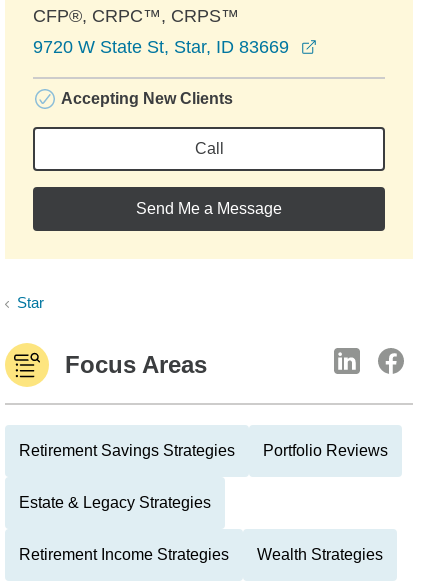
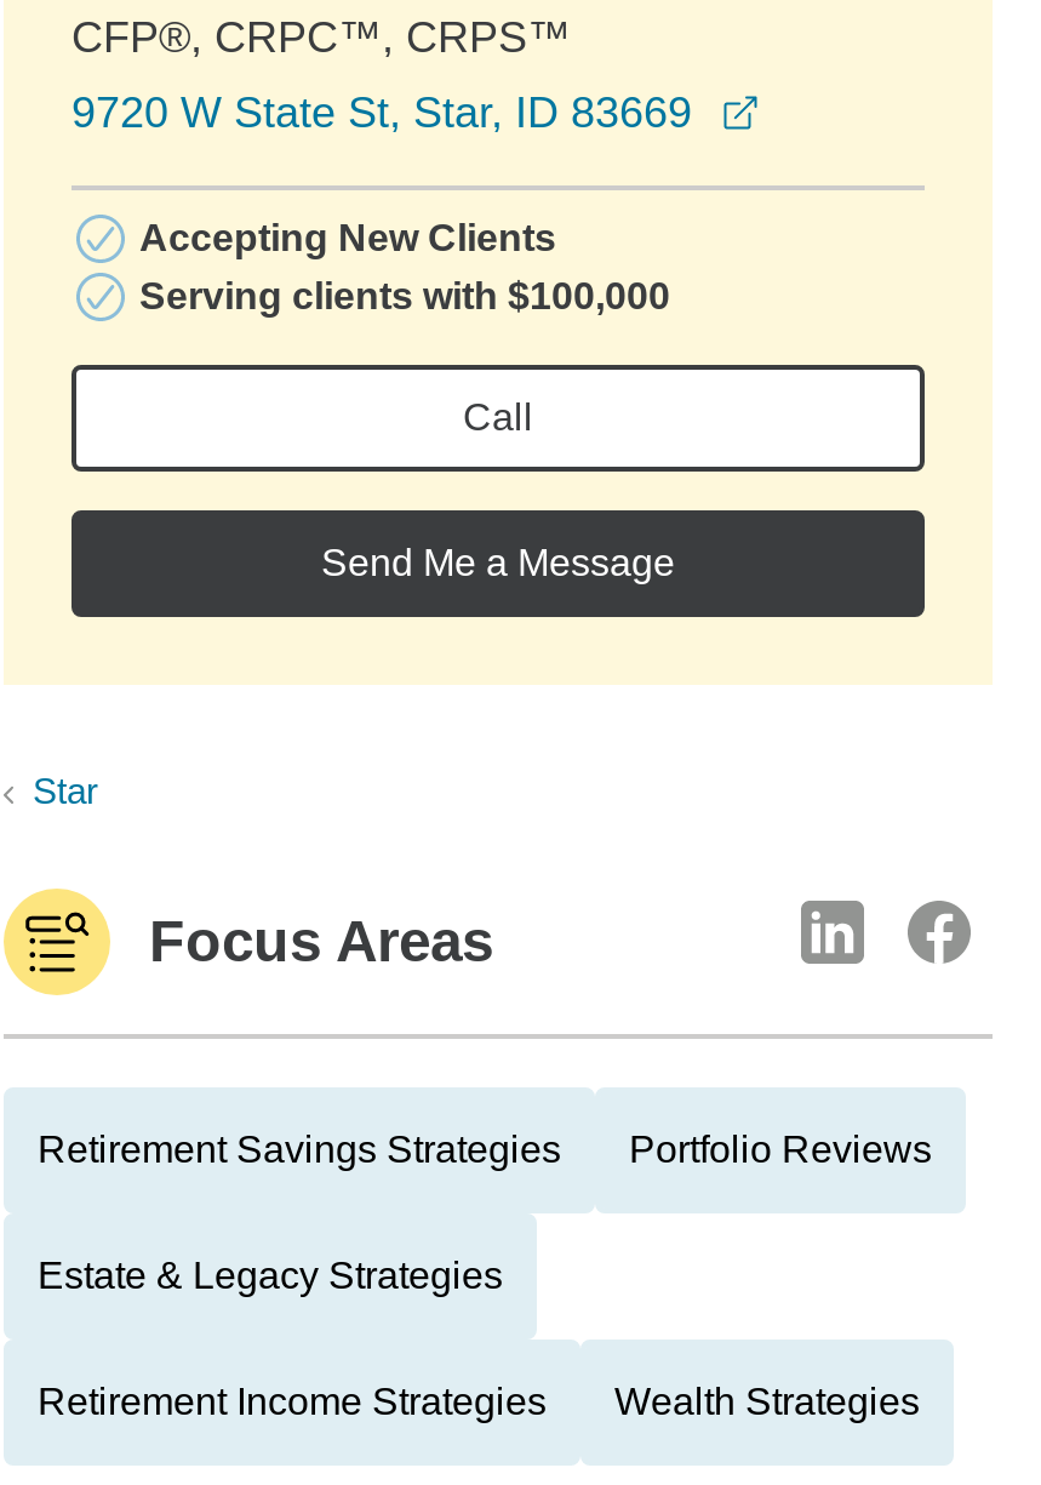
+ Serving clients with $100,000
